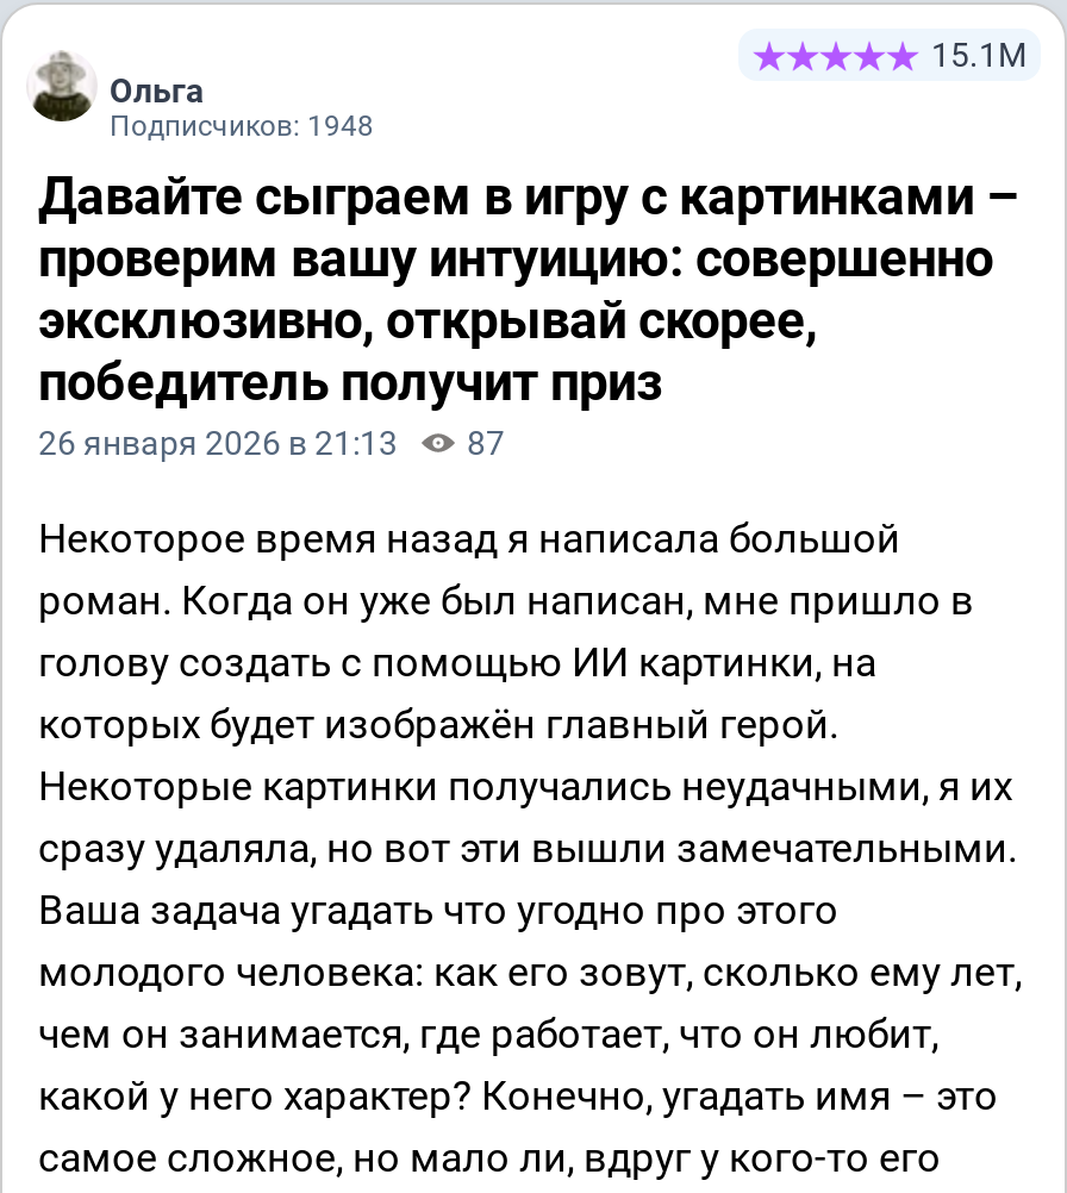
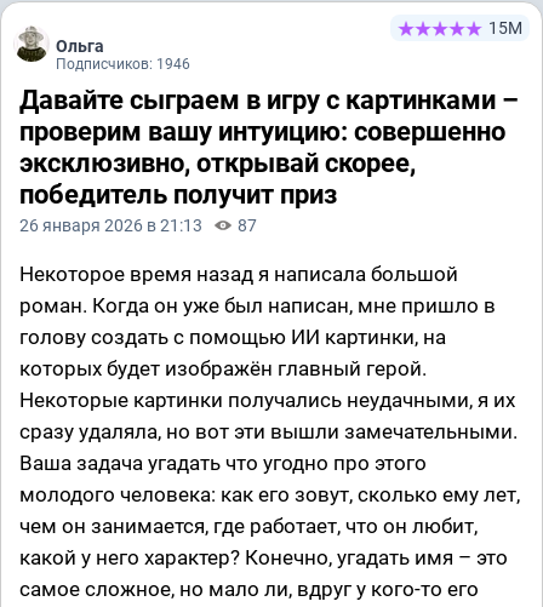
- 15.1М
+ 15М

- Подписчиков: 1948
+ Подписчиков: 1946
